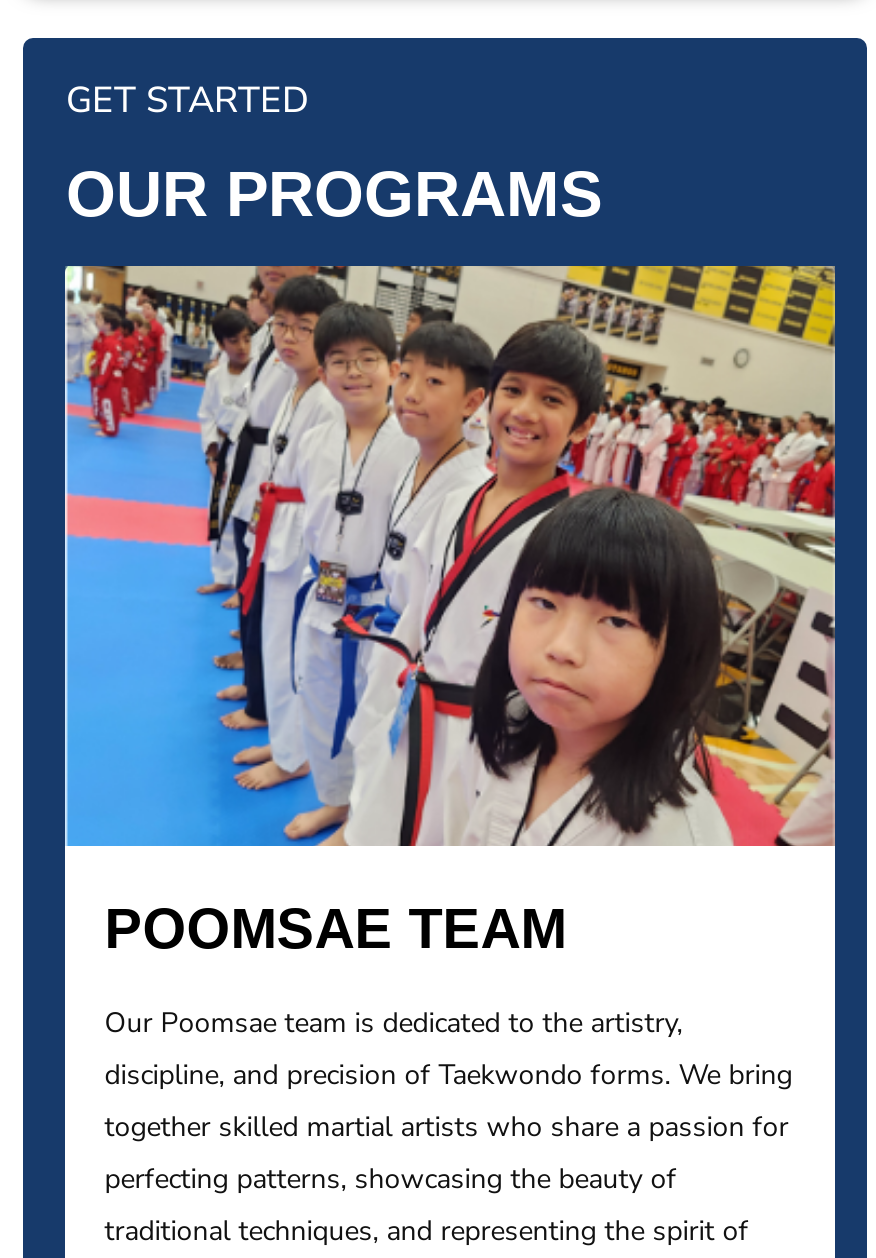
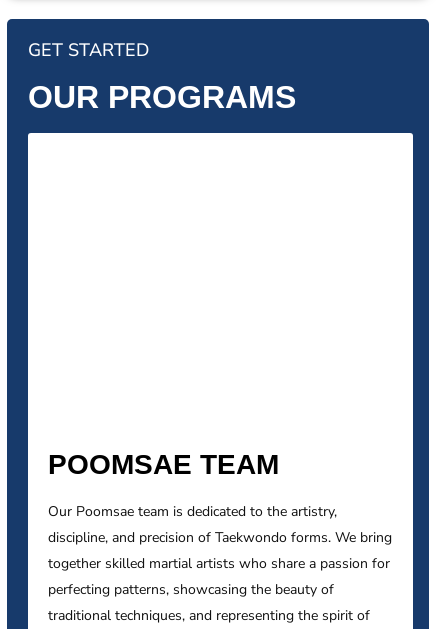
- [image]
